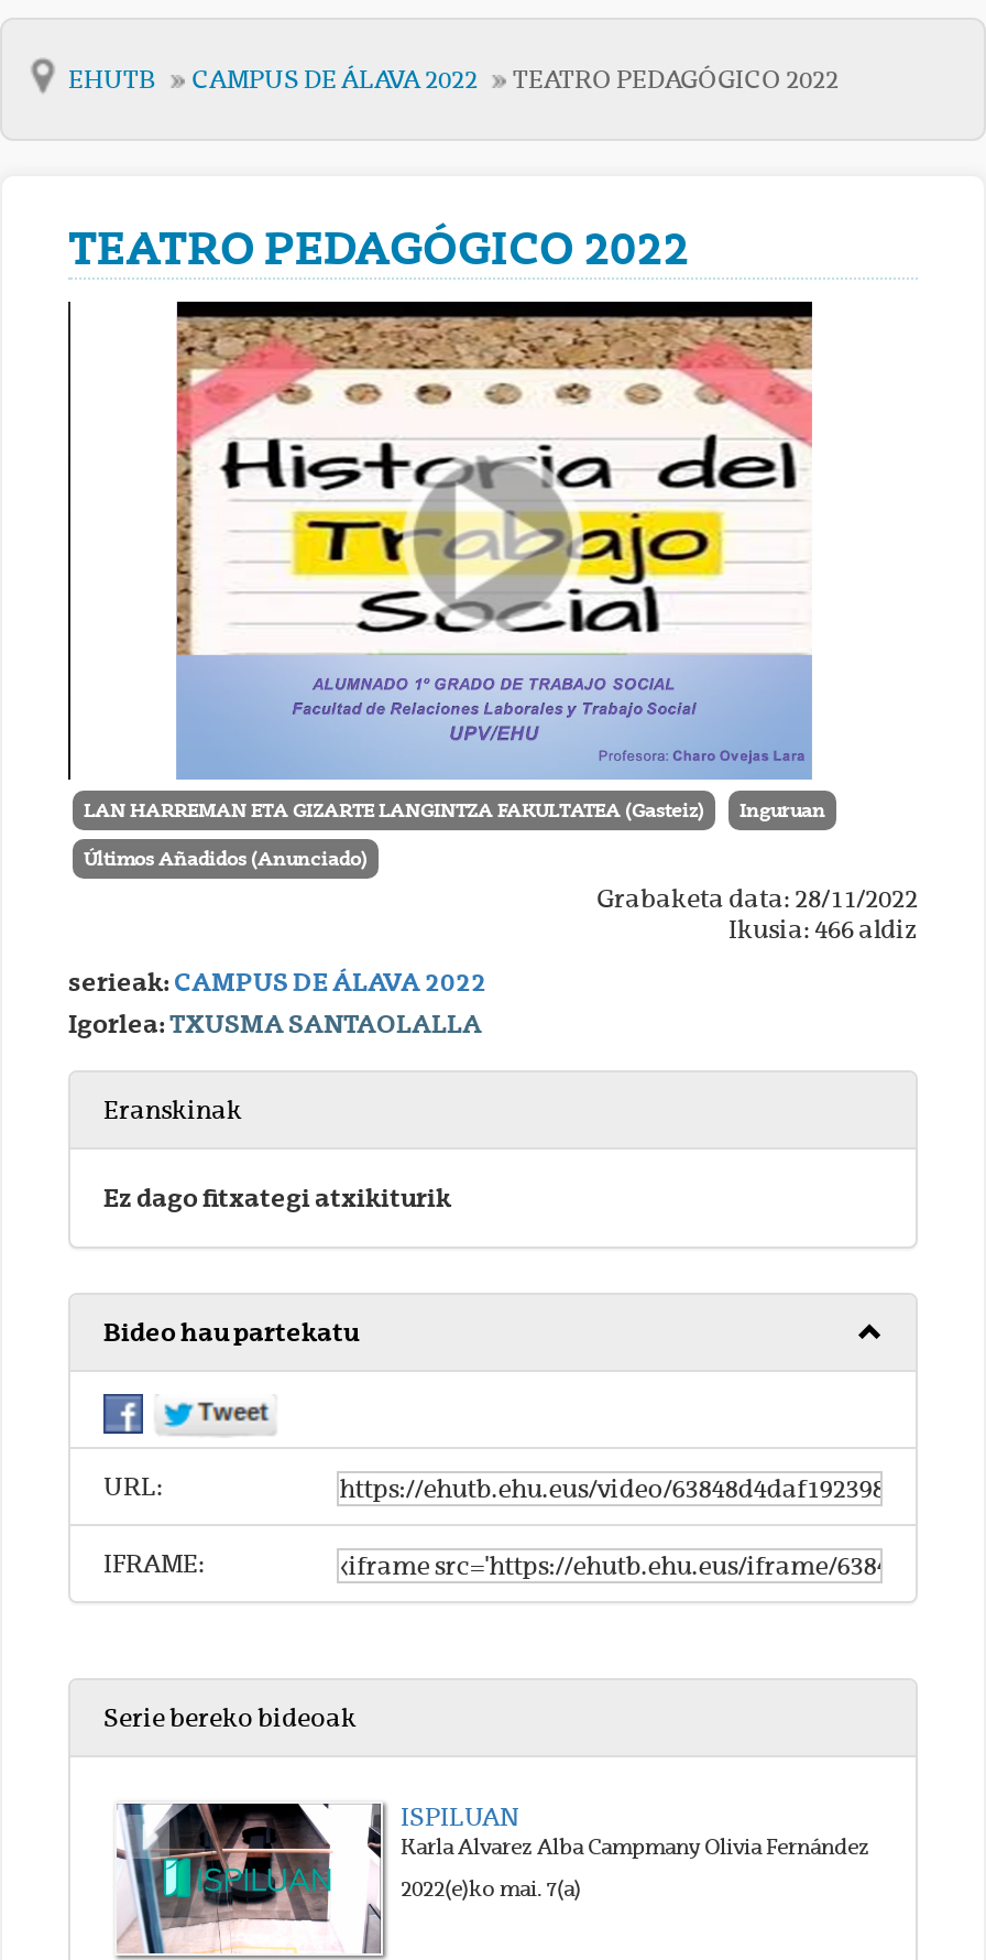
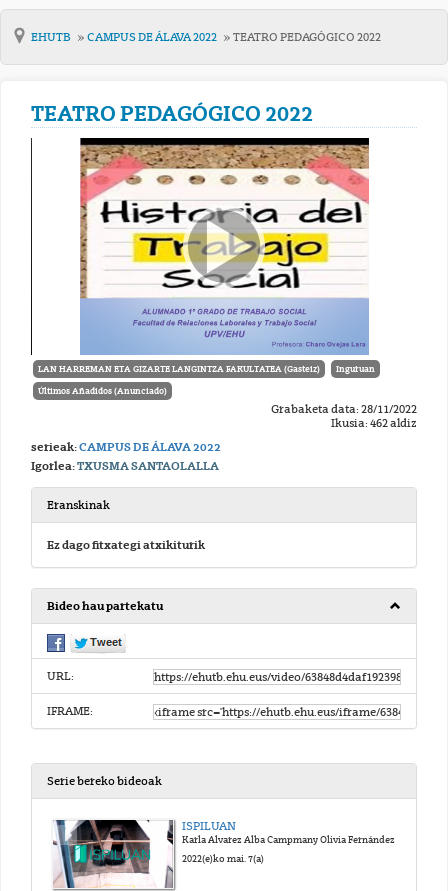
- Ikusia: 466 aldiz
+ Ikusia: 462 aldiz
